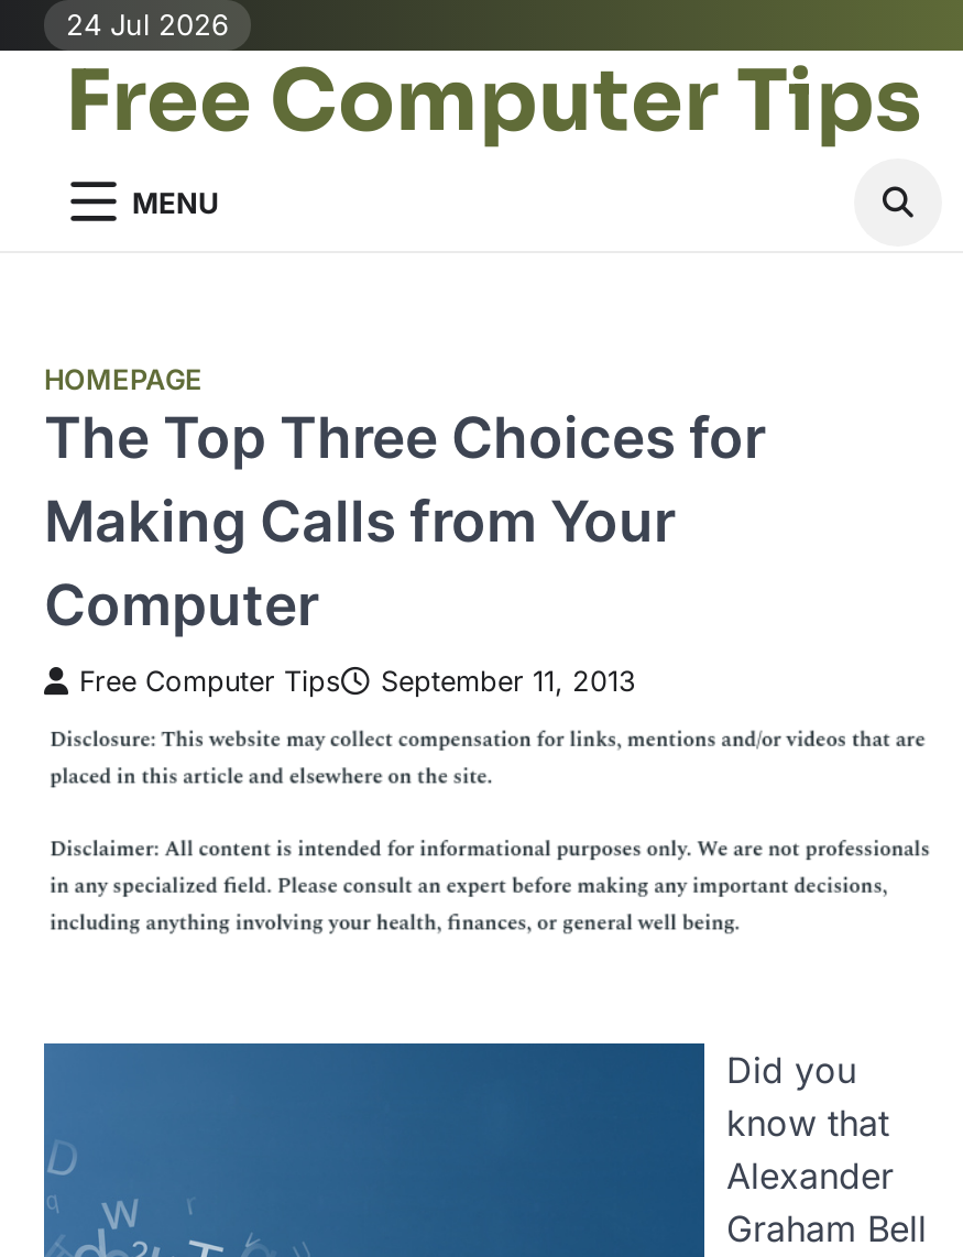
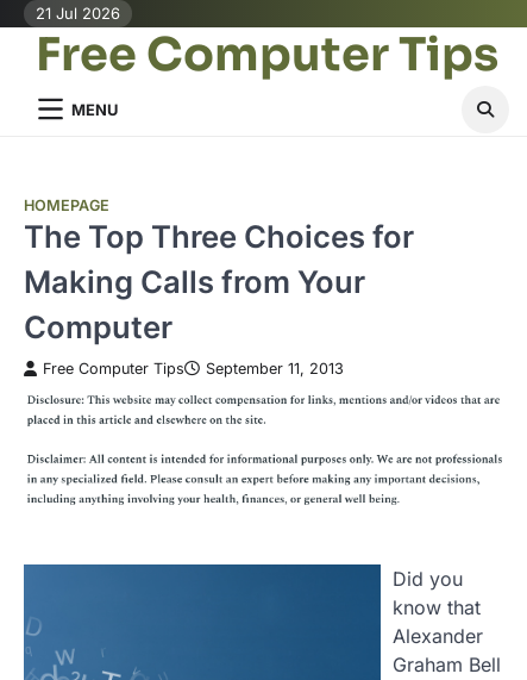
- 24 Jul 2026
+ 21 Jul 2026
